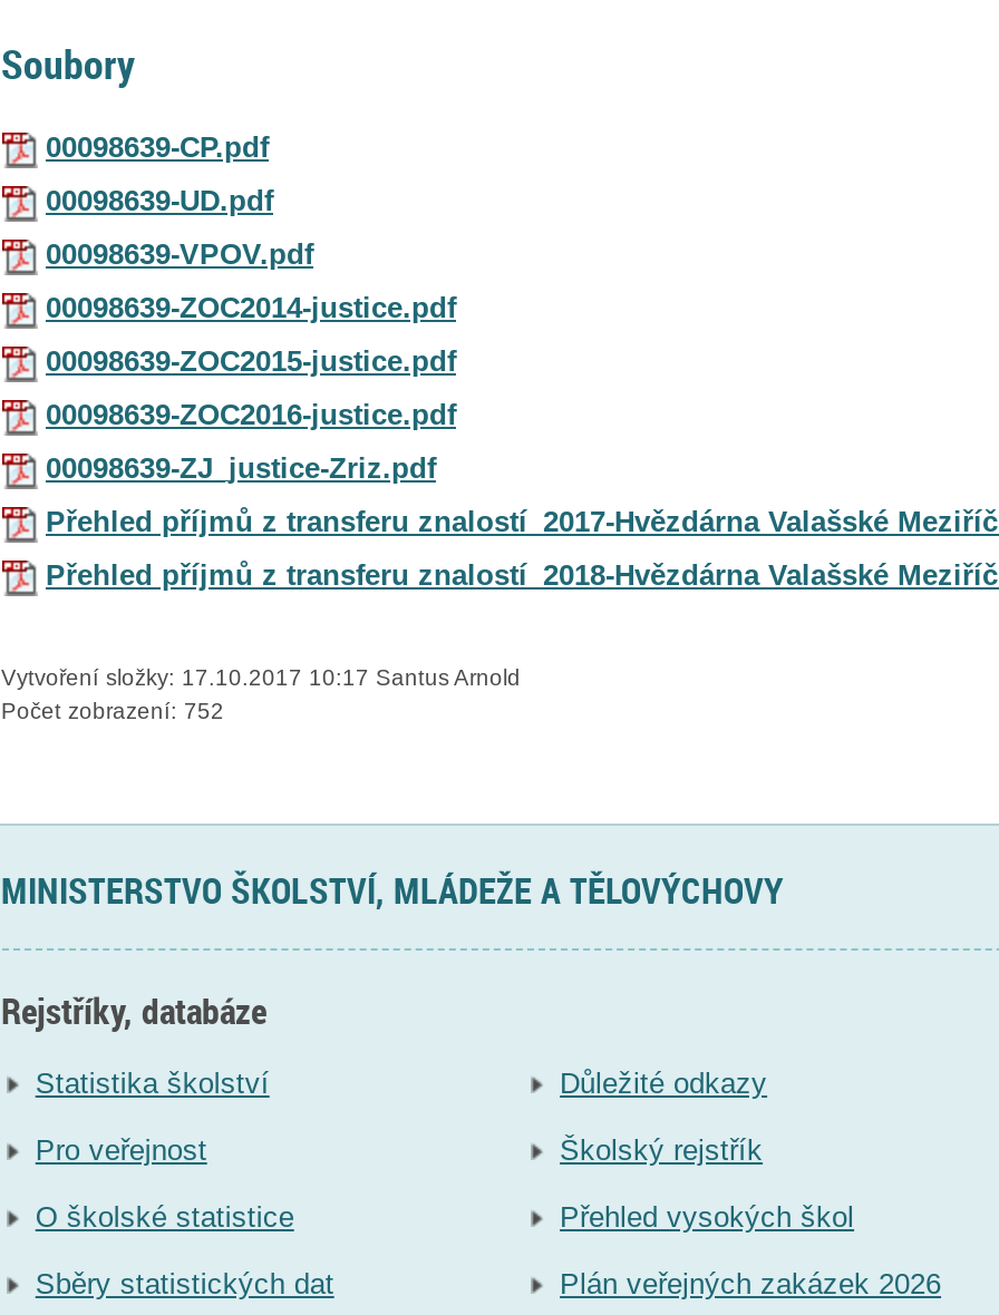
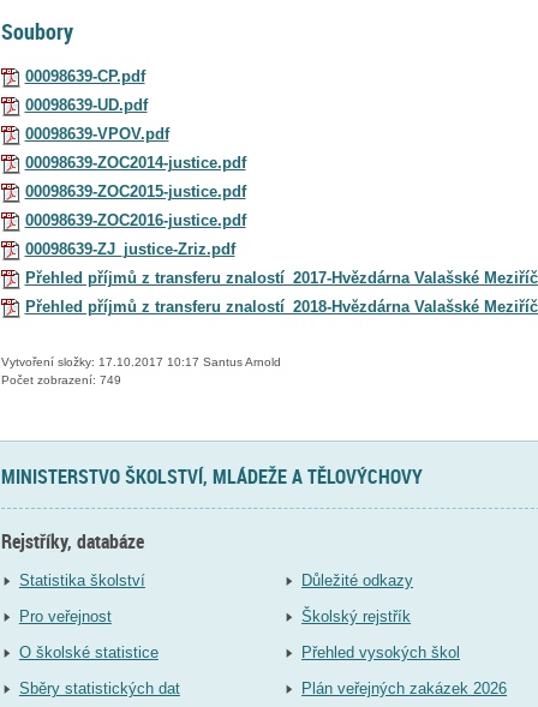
- Počet zobrazení: 752
+ Počet zobrazení: 749
